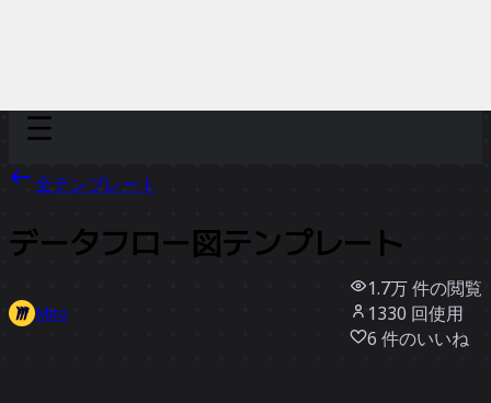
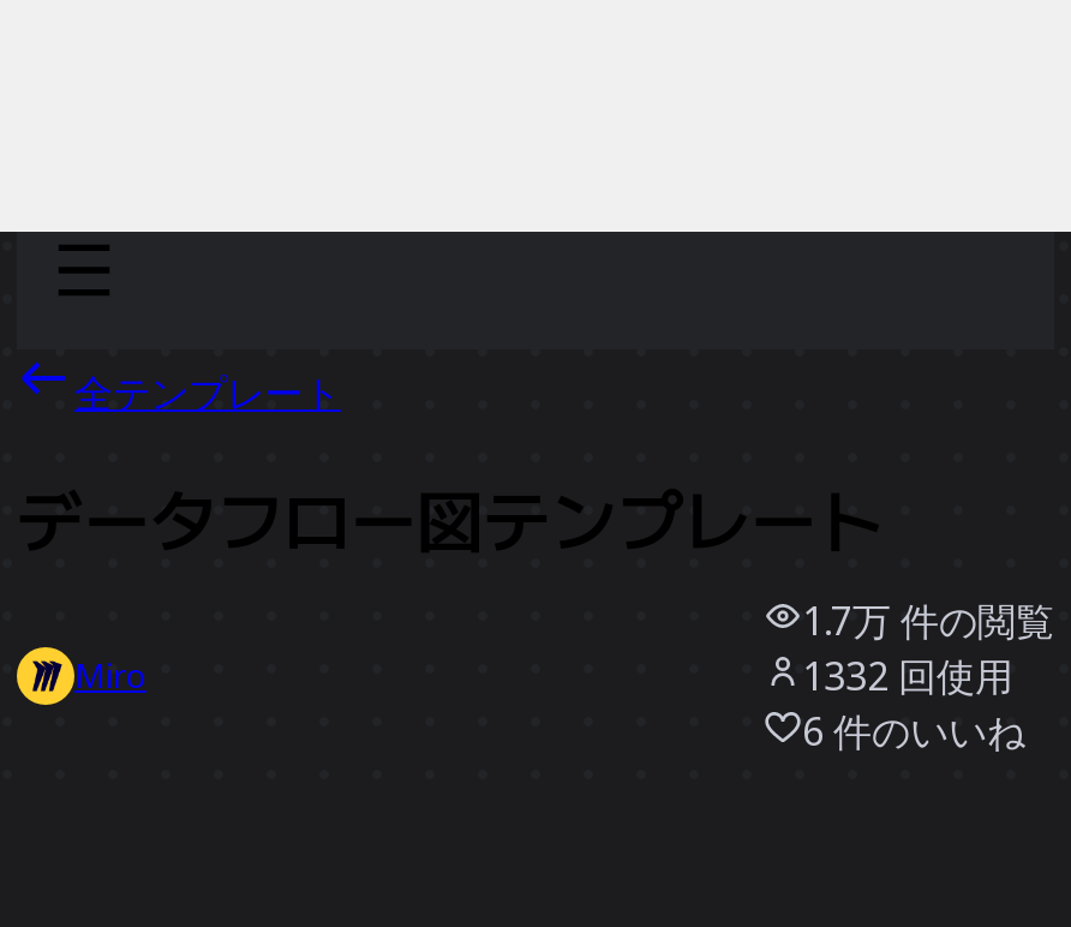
- 1330回使用
+ 1332回使用
